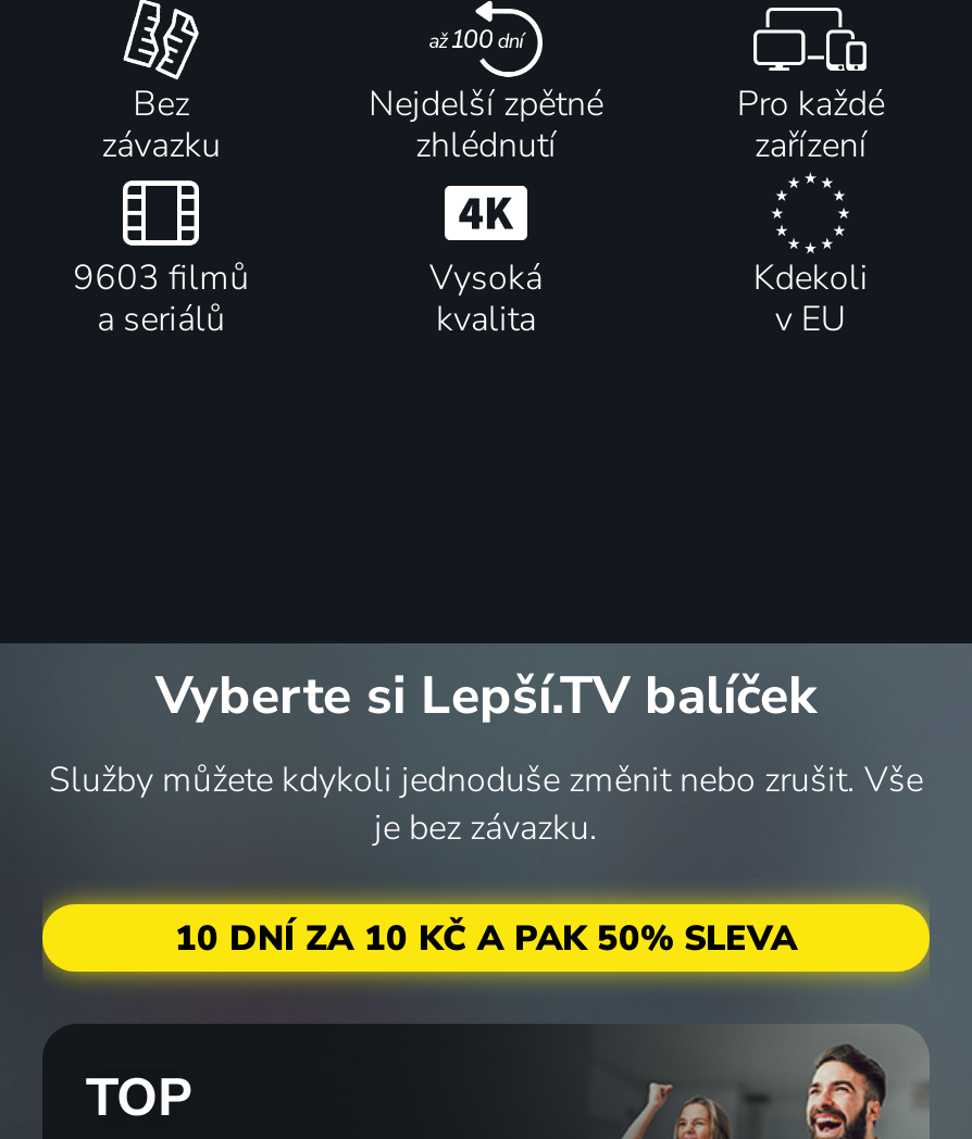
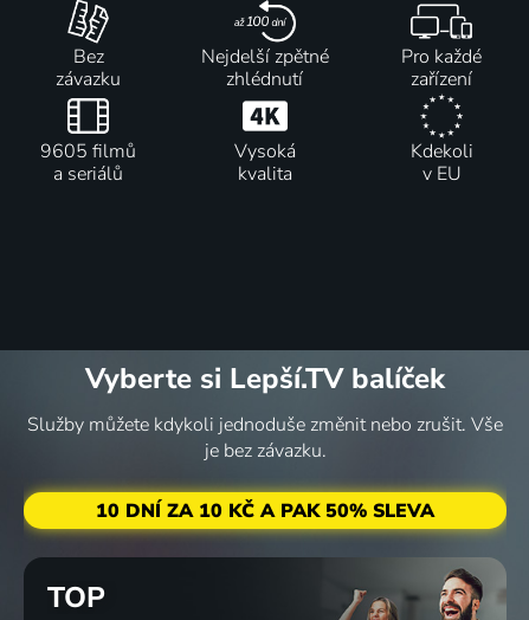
- 9603 filmů
+ 9605 filmů
